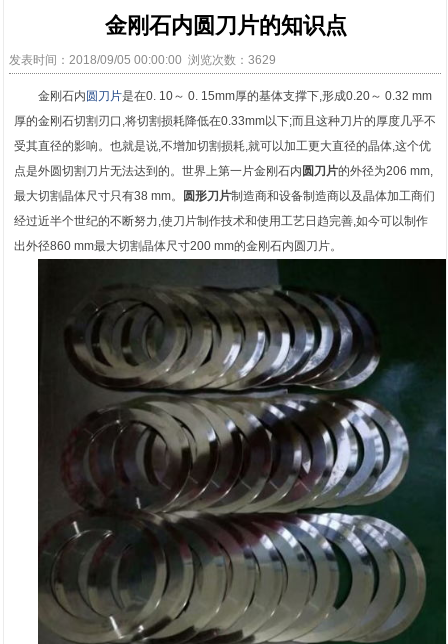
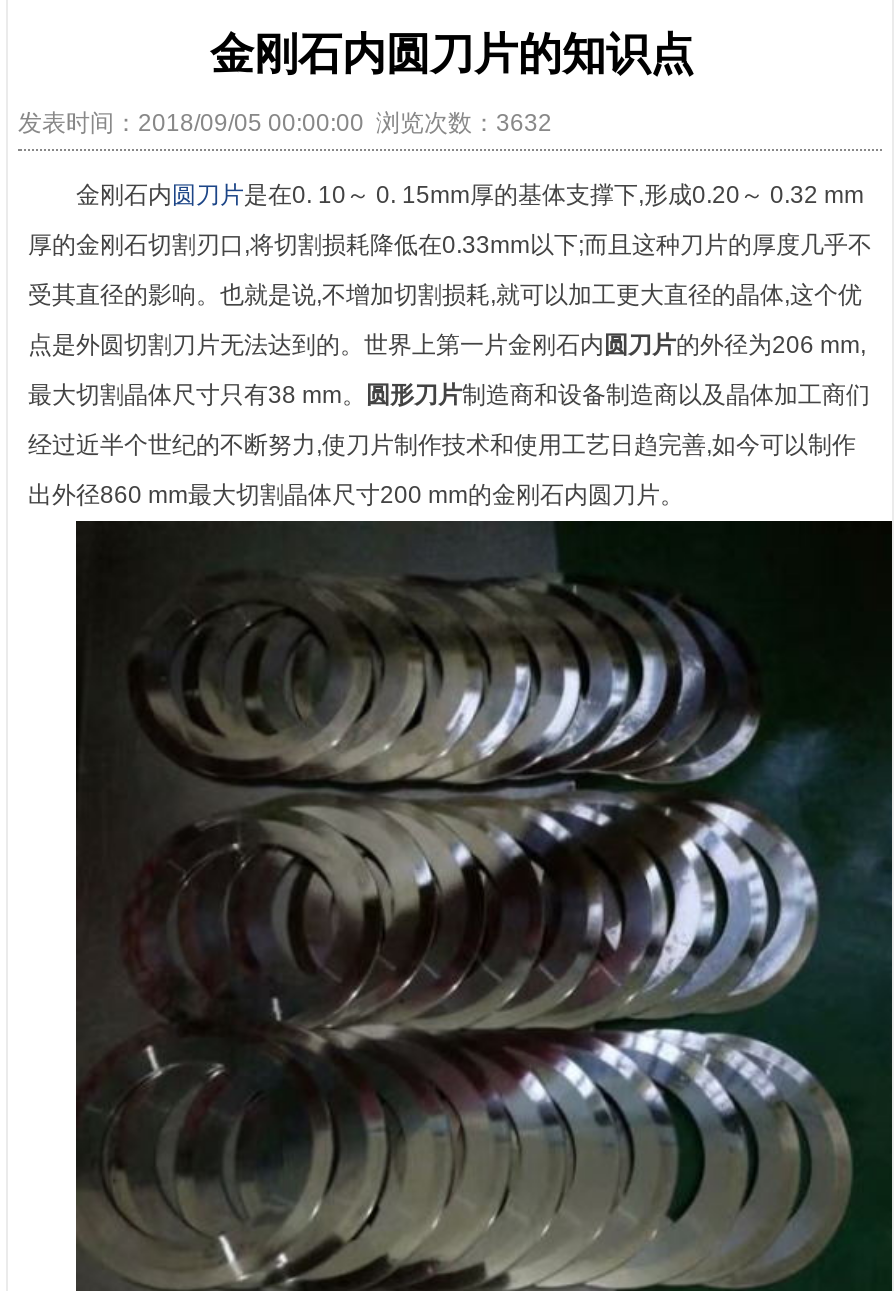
- 发表时间：2018/09/05 00:00:00 浏览次数：3629
+ 发表时间：2018/09/05 00:00:00 浏览次数：3632
